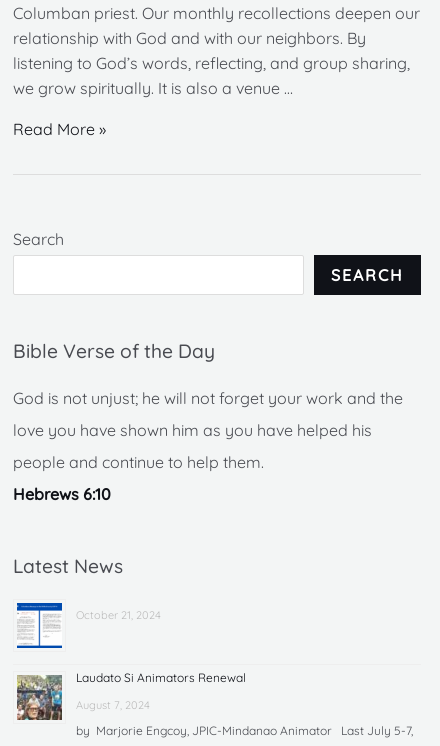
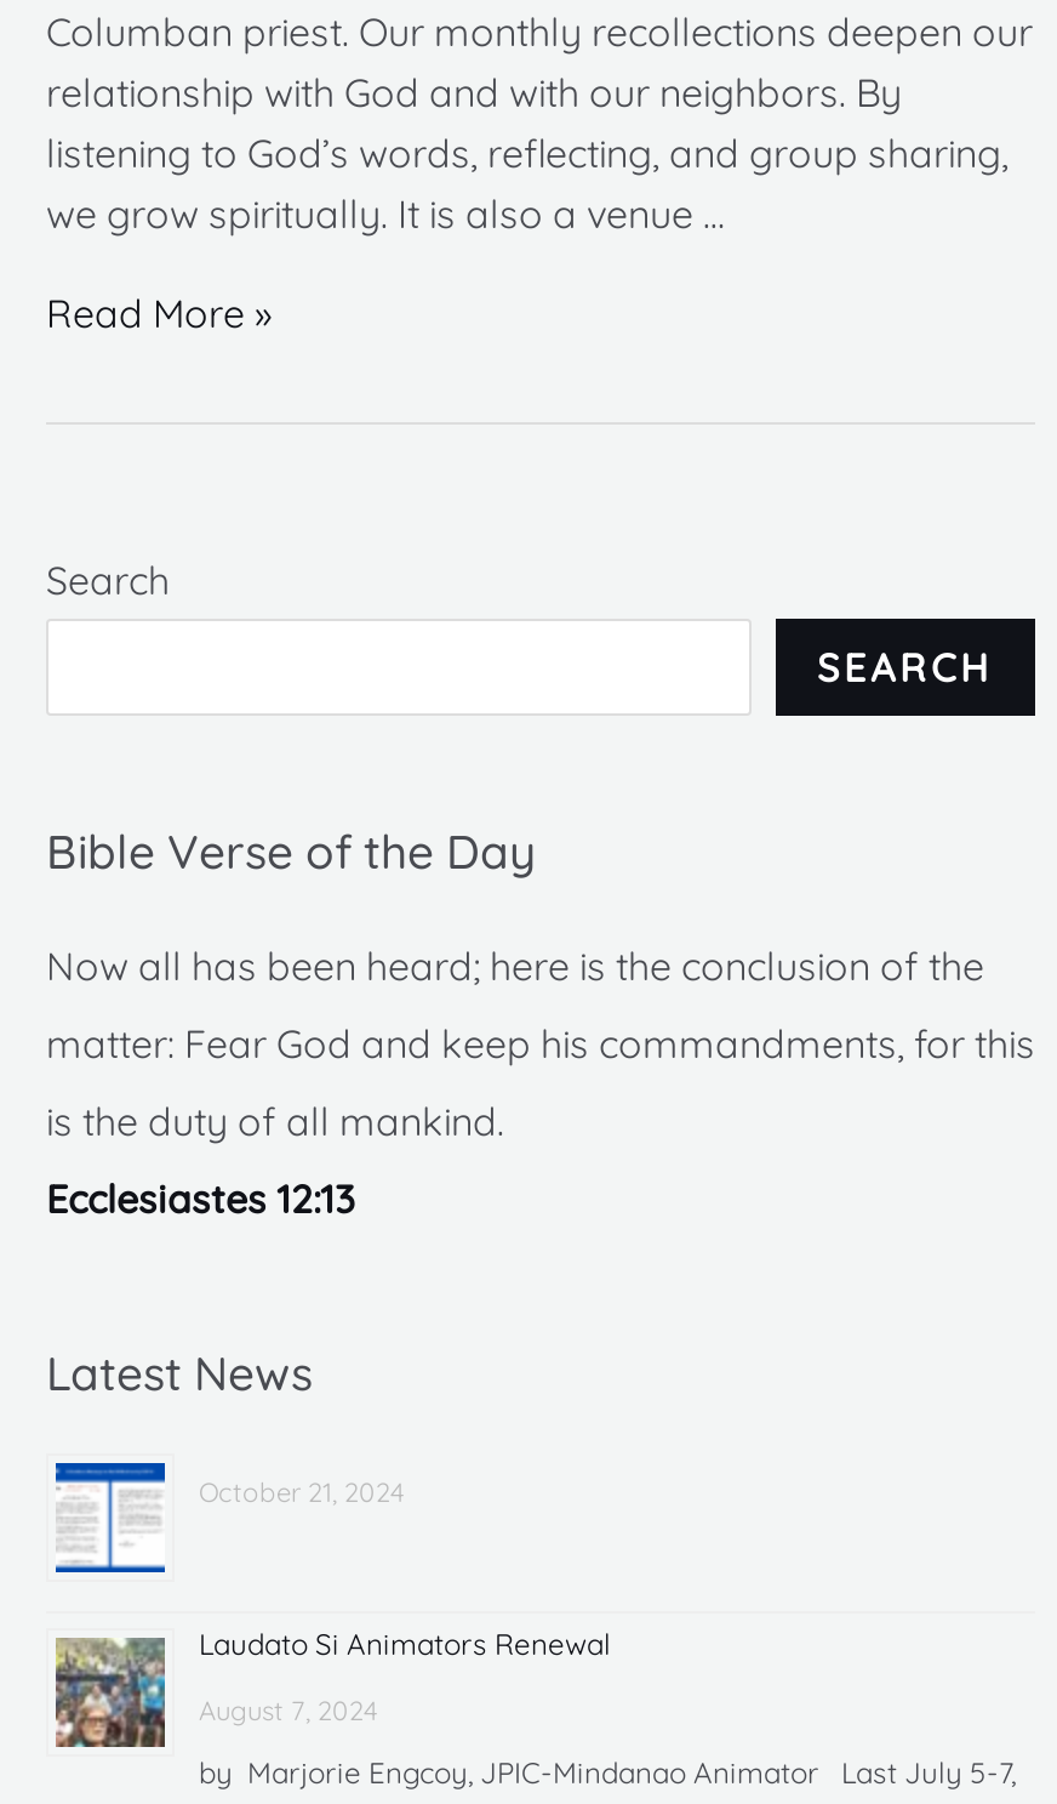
- God is not unjust; he will not forget your work and the
+ Now all has been heard; here is the conclusion of the

- love you have shown him as you have helped his
+ matter: Fear God and keep his commandments, for this

- people and continue to help them.
+ is the duty of all mankind.

- Hebrews 6:10
+ Ecclesiastes 12:13
